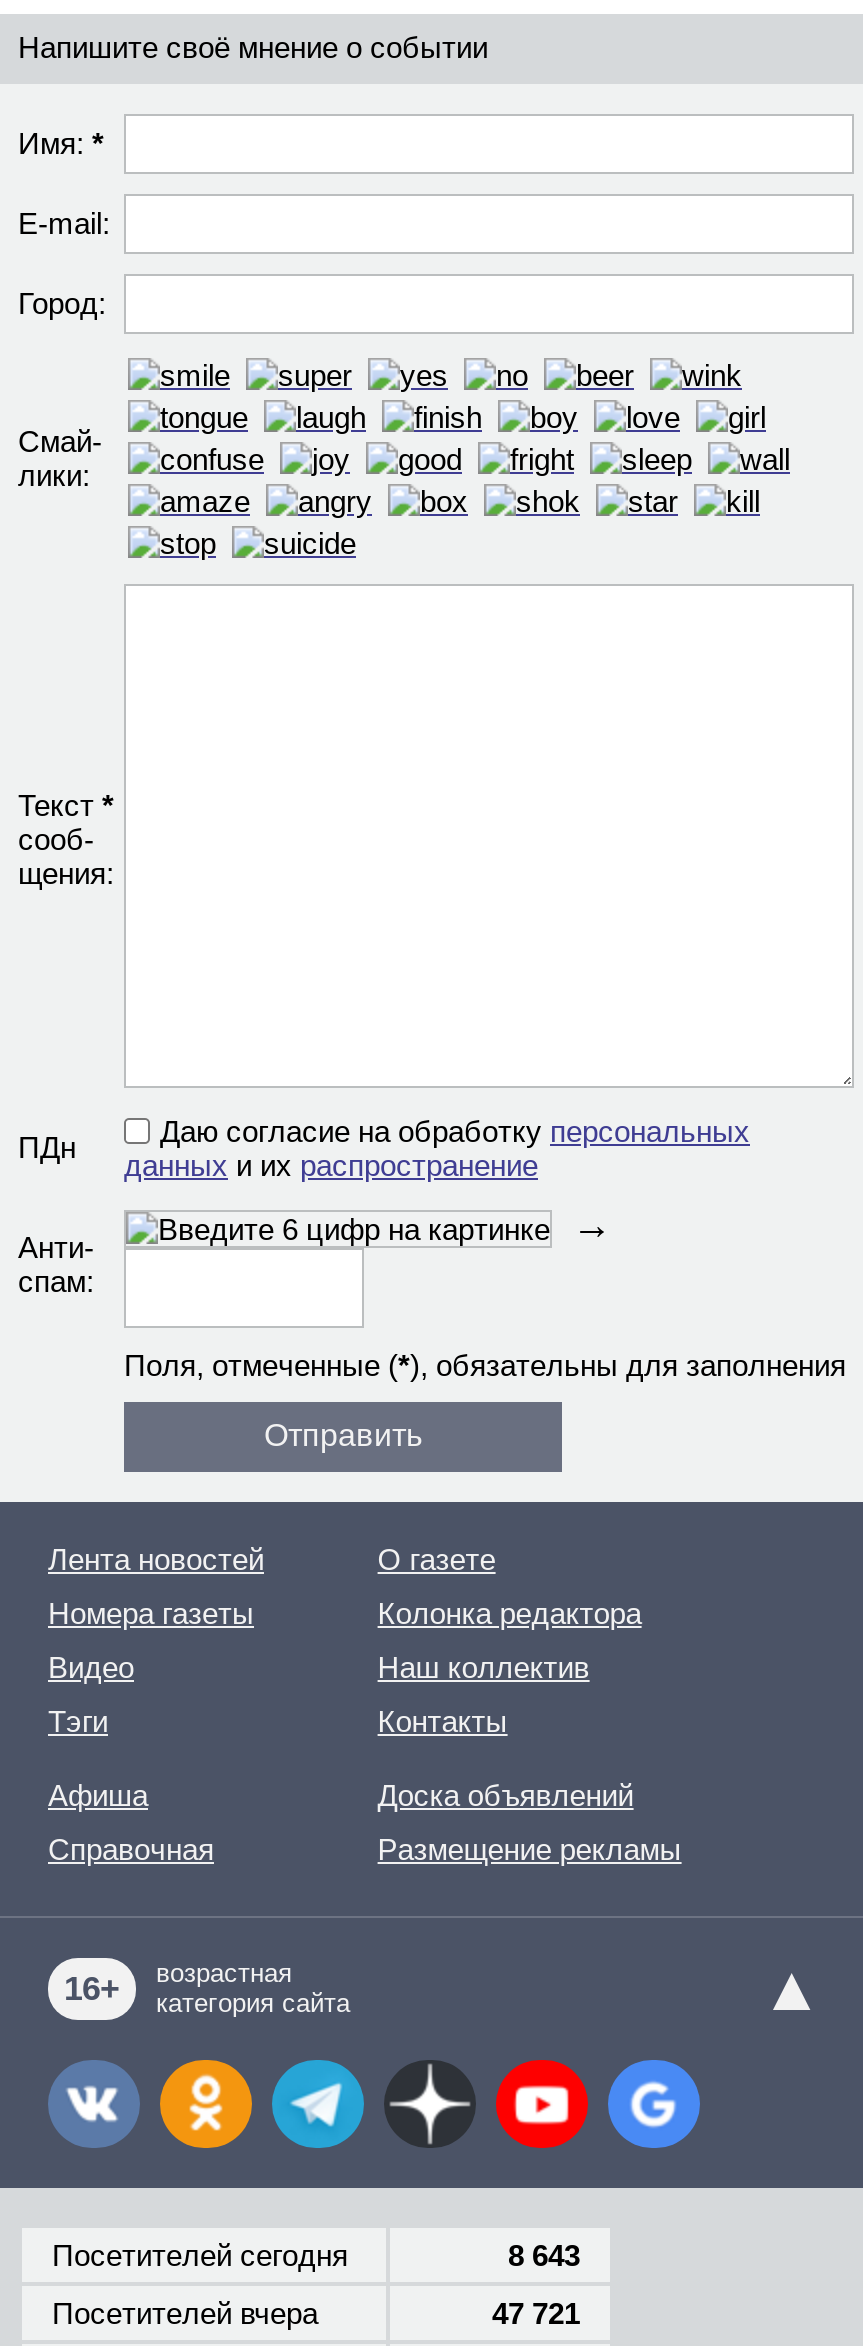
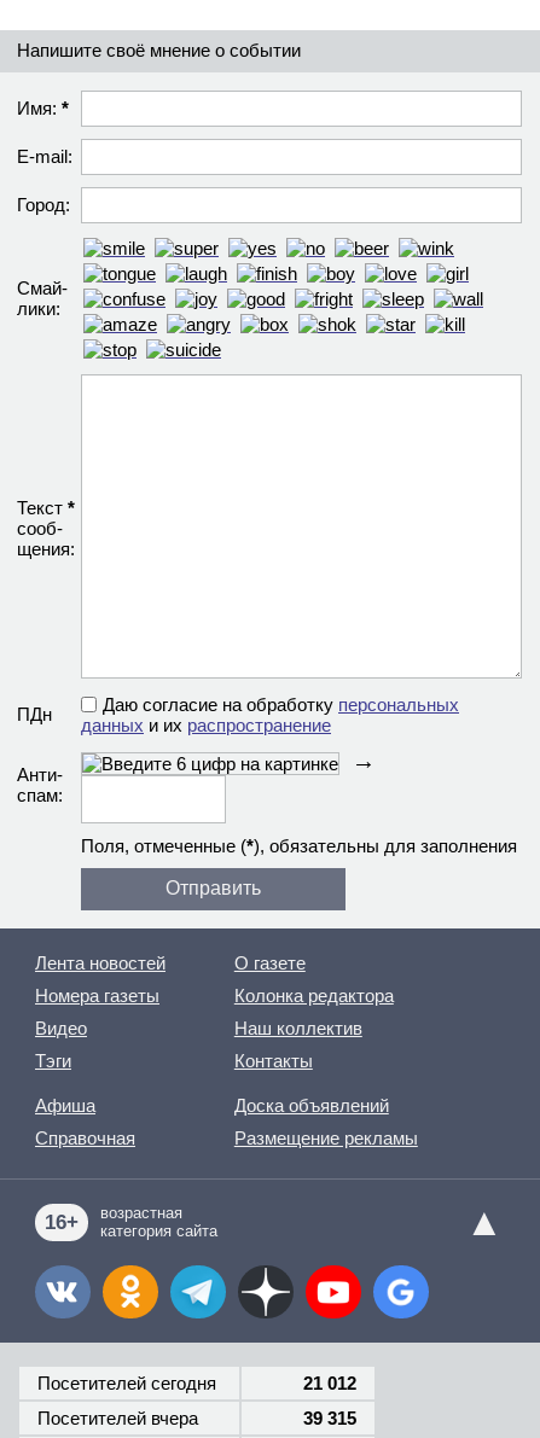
- 8 643
+ 21 012

- 47 721
+ 39 315
